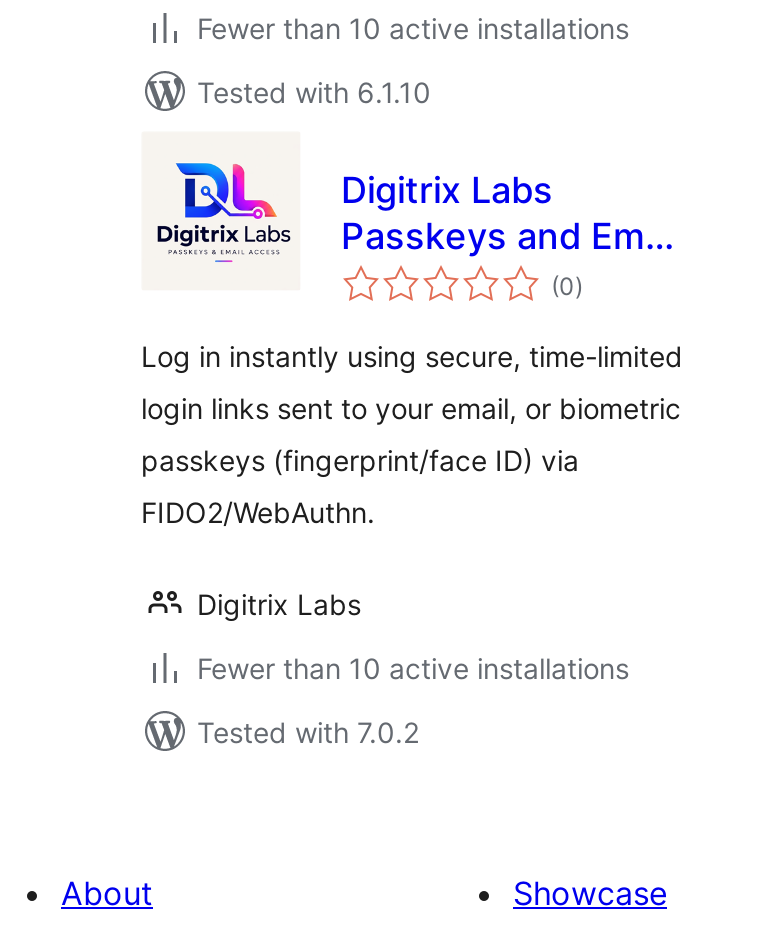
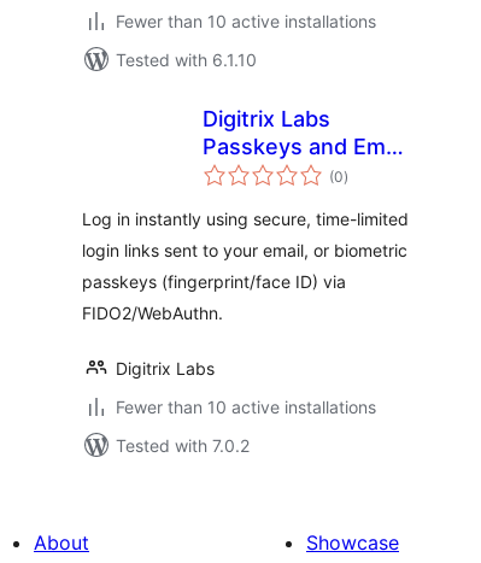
- [image]
